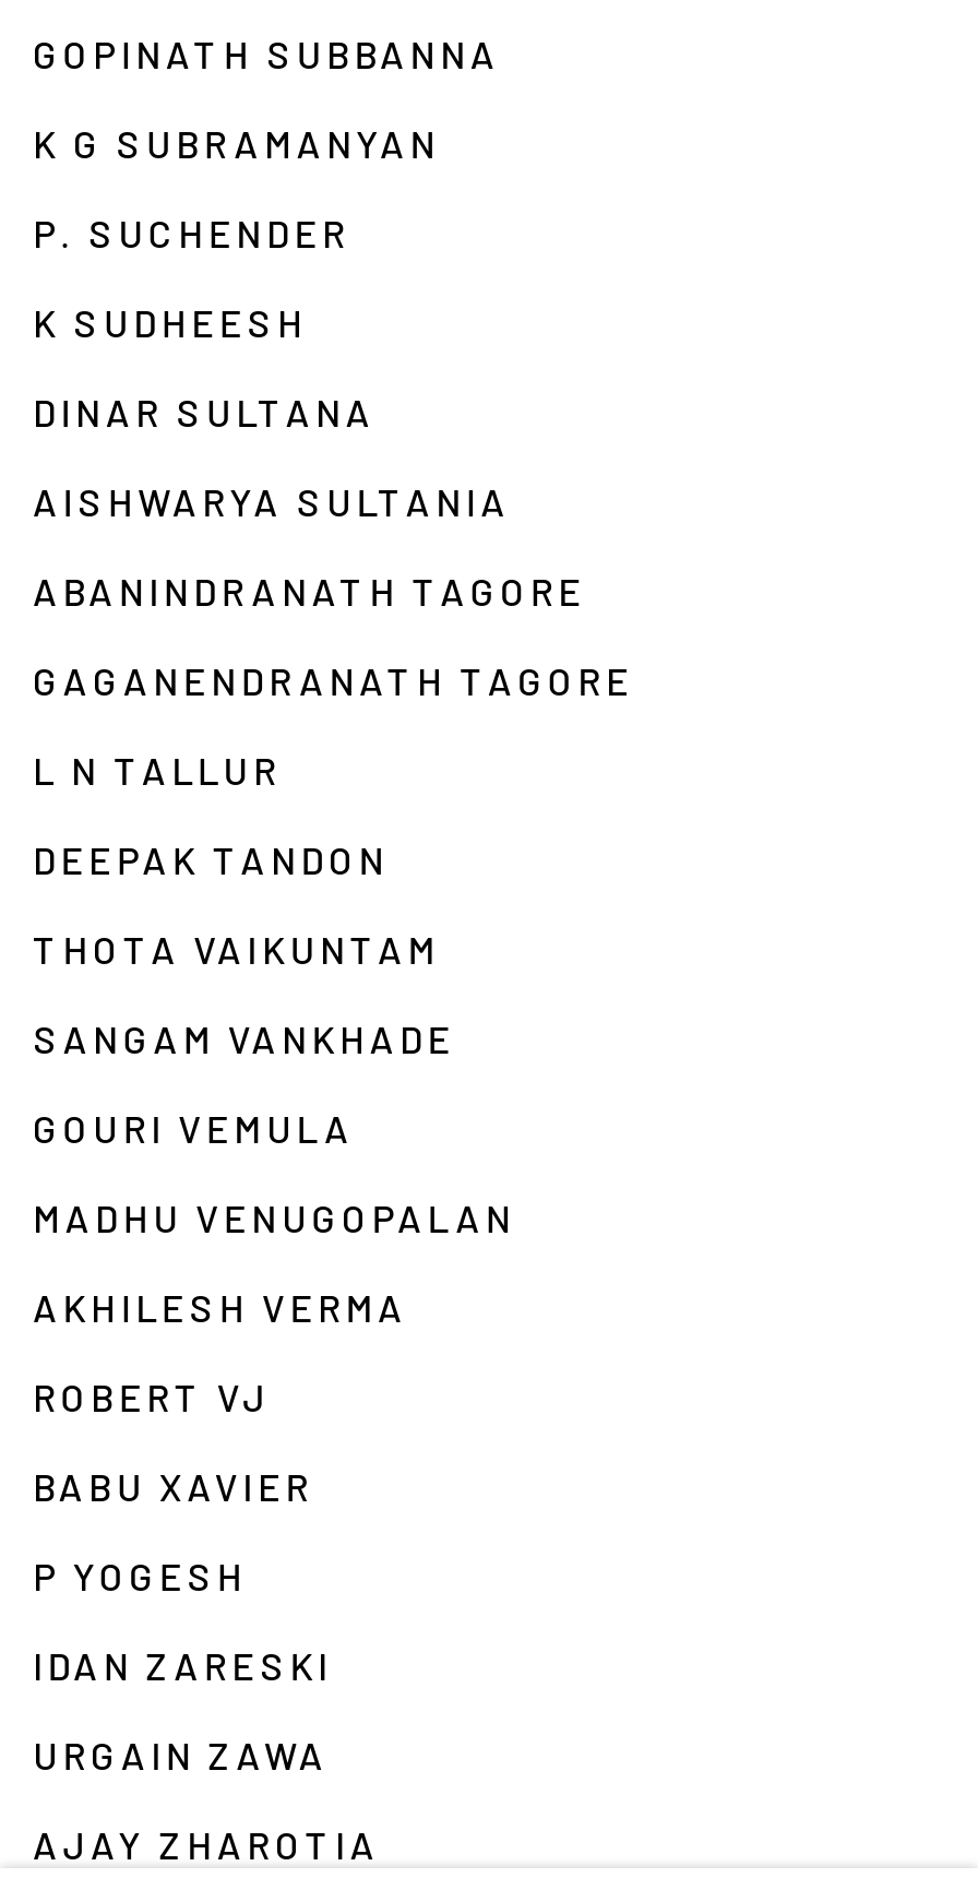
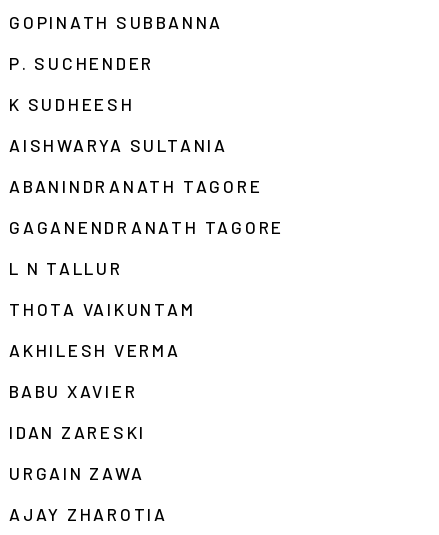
- K G SUBRAMANYAN

- DINAR SULTANA

- DEEPAK TANDON

- SANGAM VANKHADE
- GOURI VEMULA
- MADHU VENUGOPALAN

- ROBERT VJ

- P YOGESH
